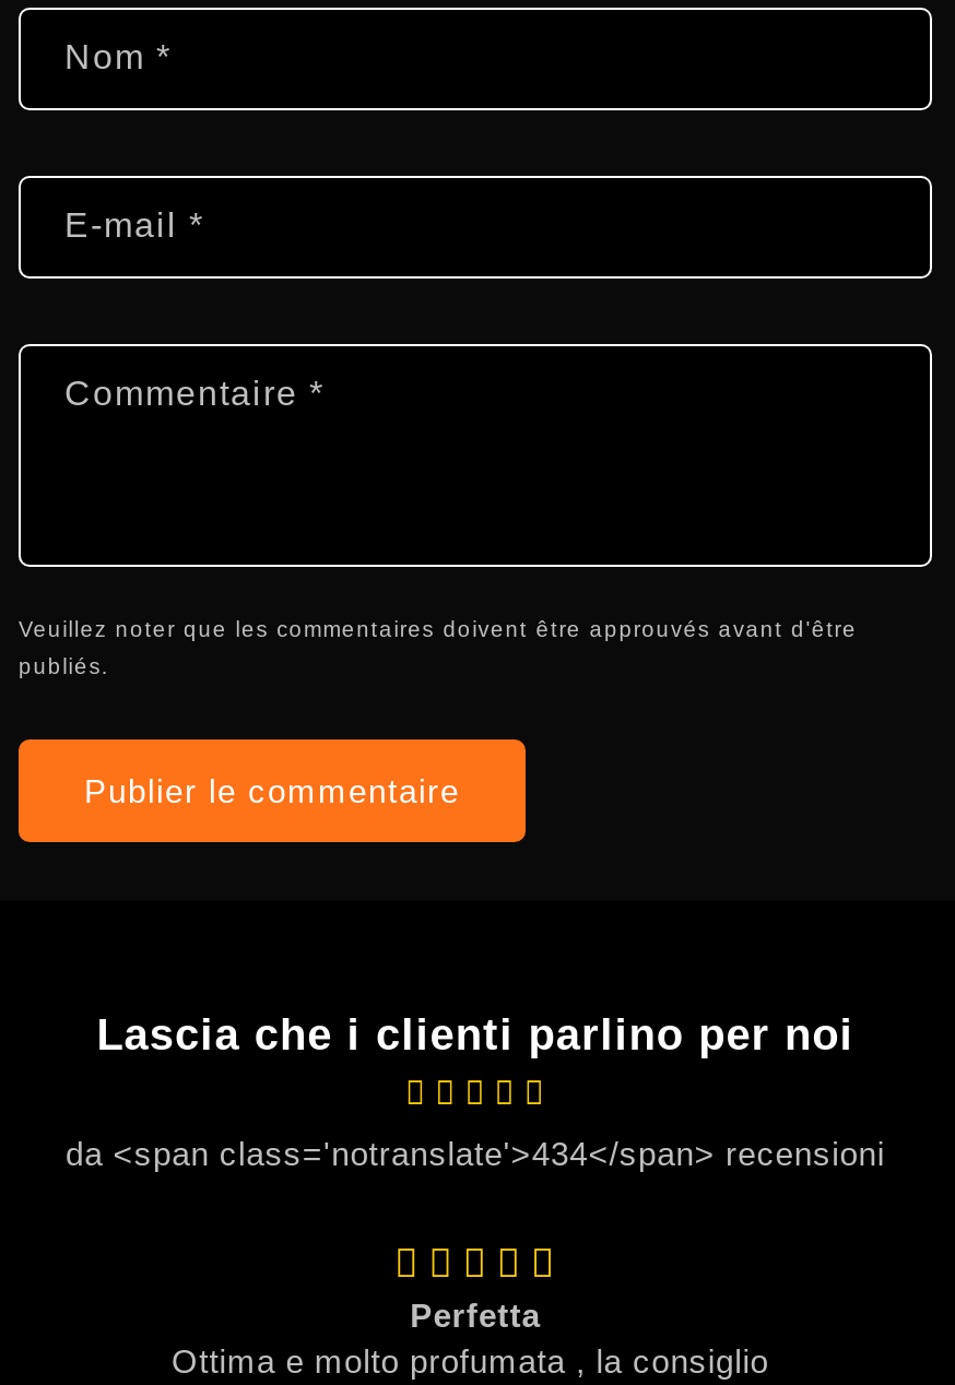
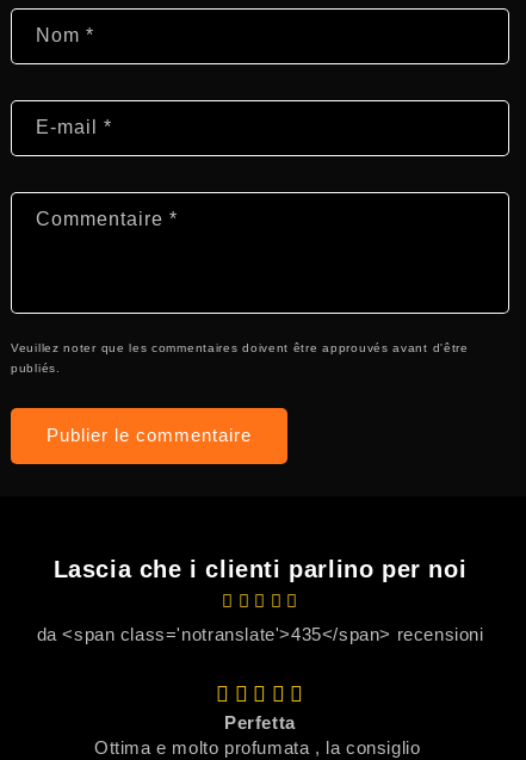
- da <span class='notranslate'>434</span> recensioni
+ da <span class='notranslate'>435</span> recensioni
